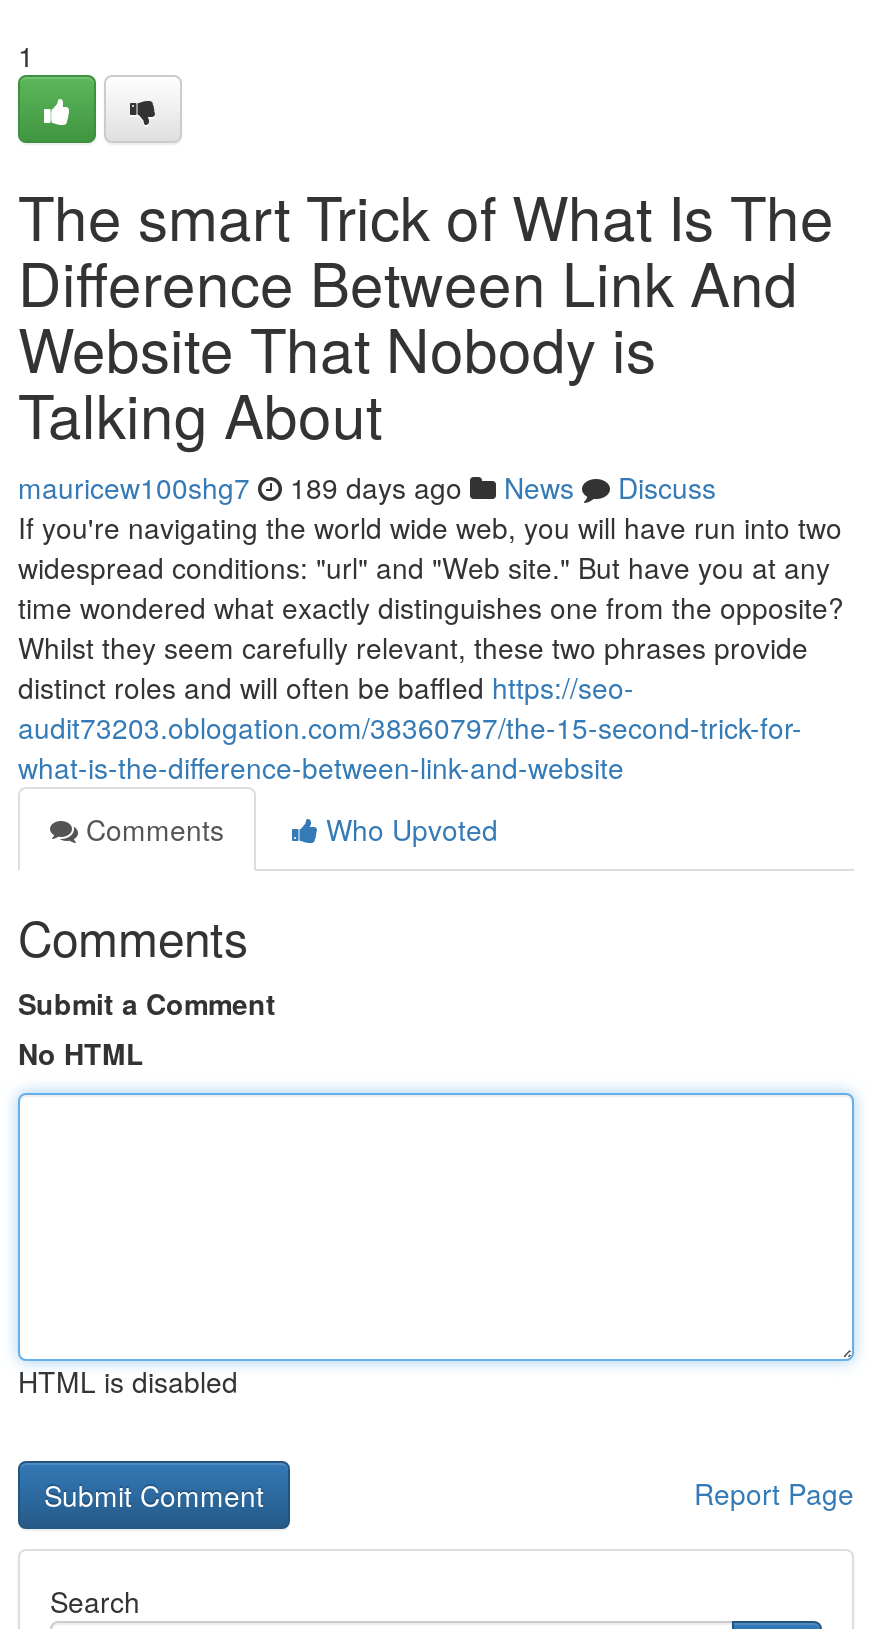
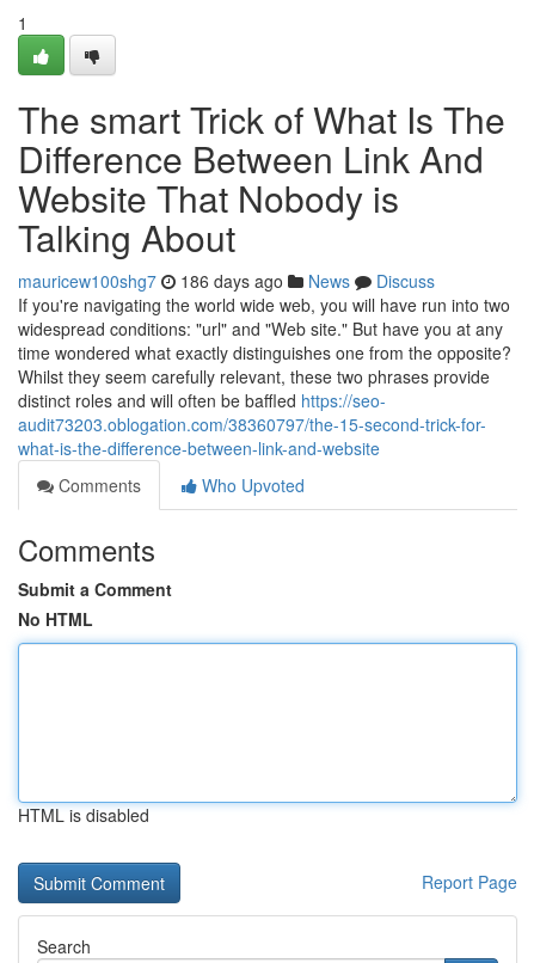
- mauricew100shg7 189 days ago News Discuss
+ mauricew100shg7 186 days ago News Discuss
